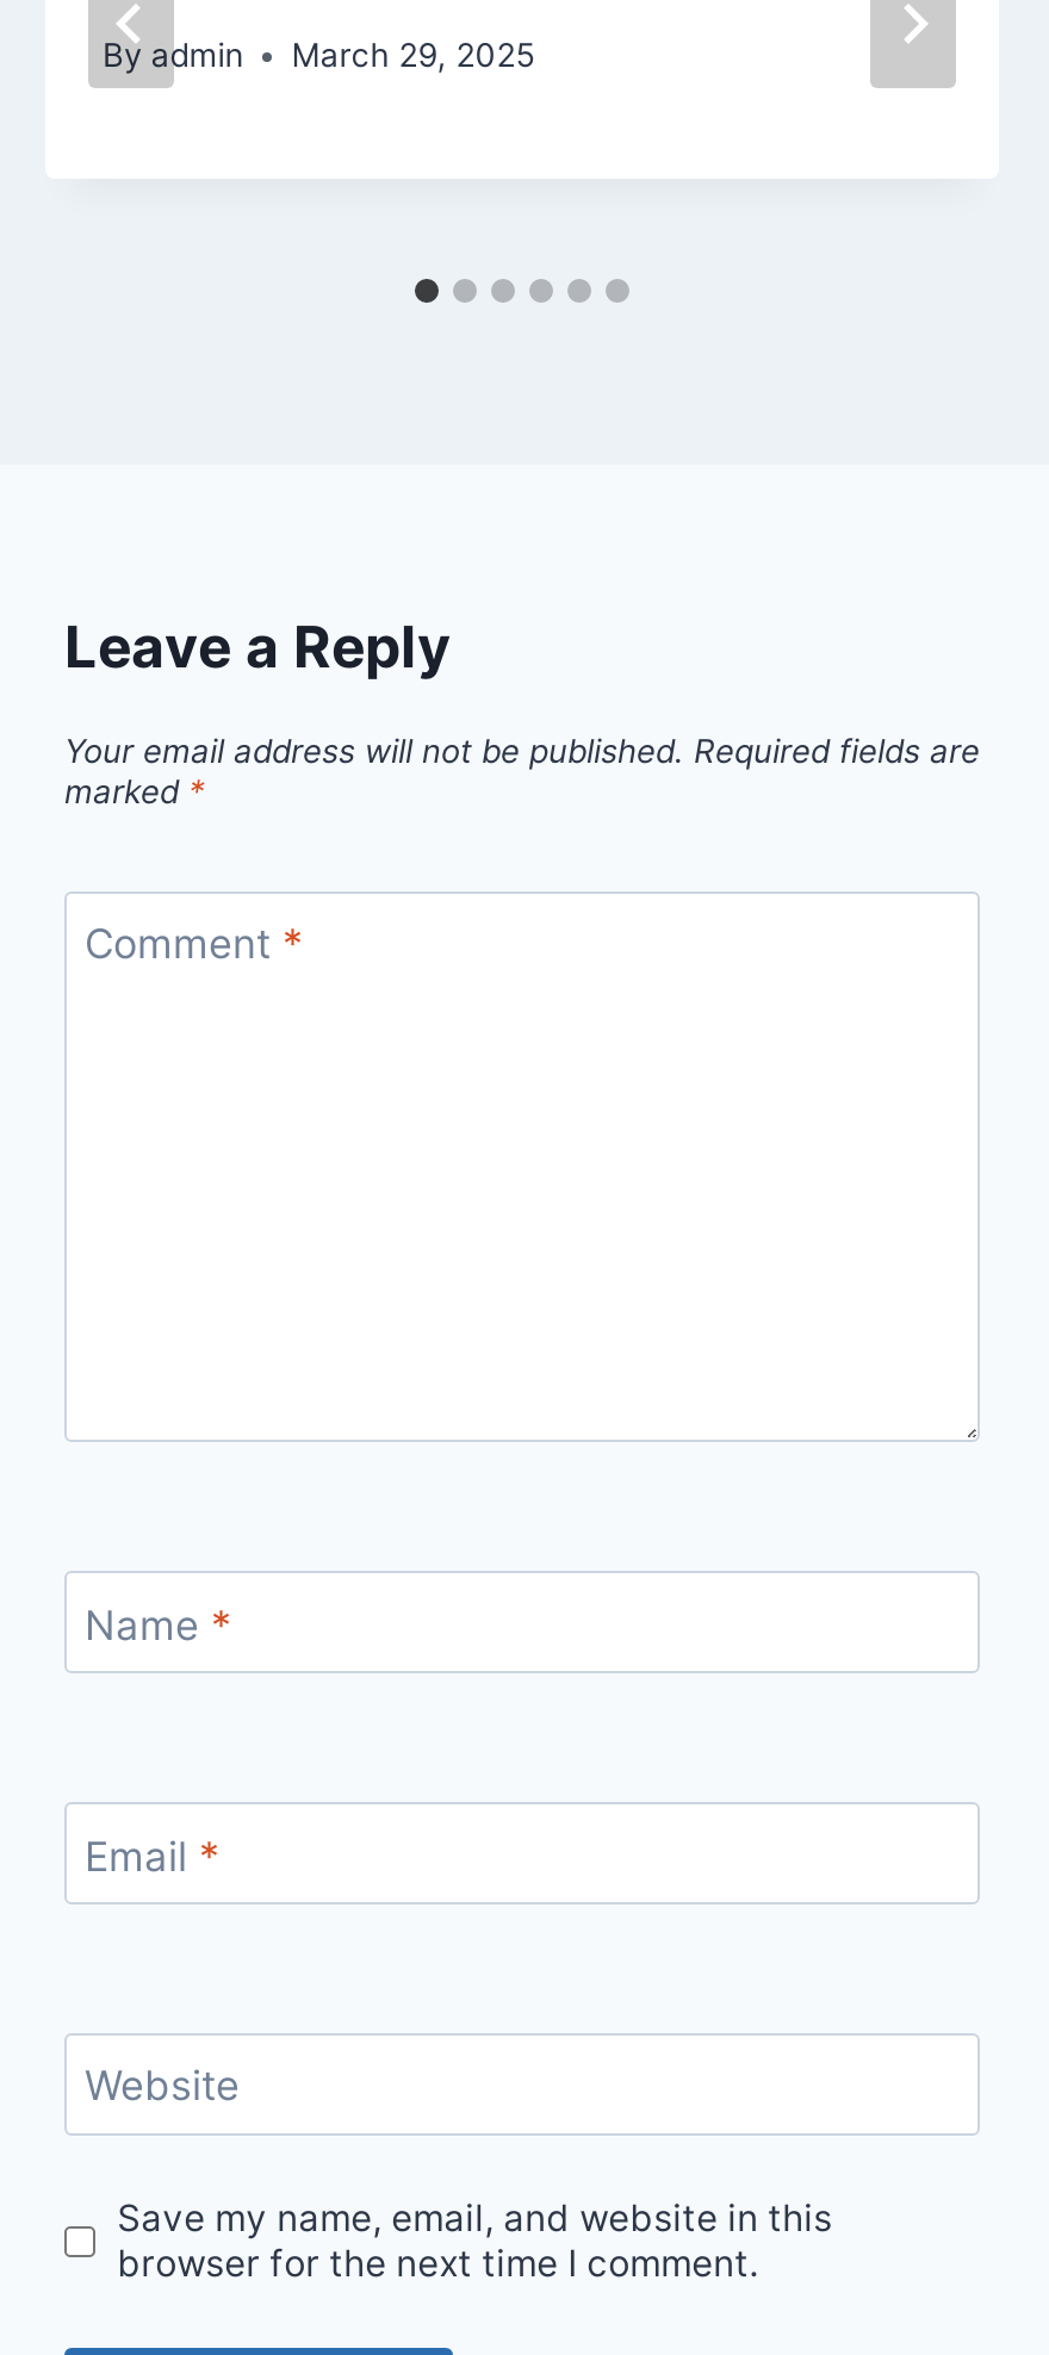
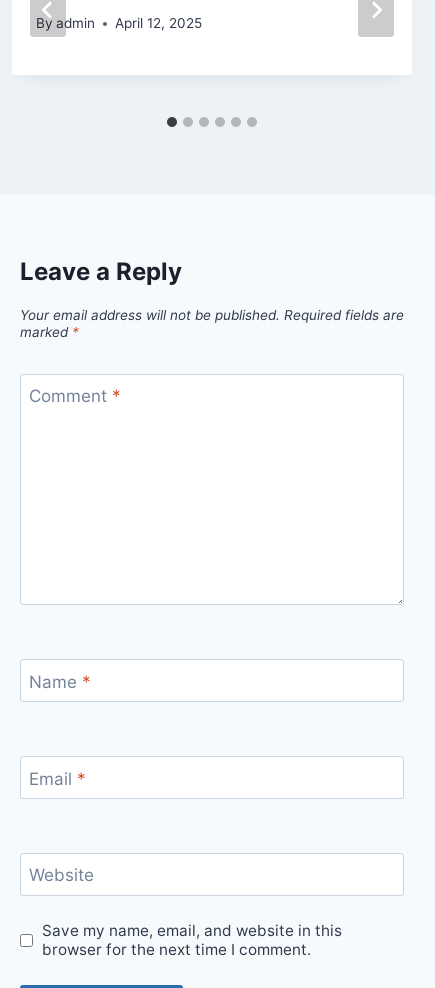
- By admin March 29, 2025
+ By admin April 12, 2025
